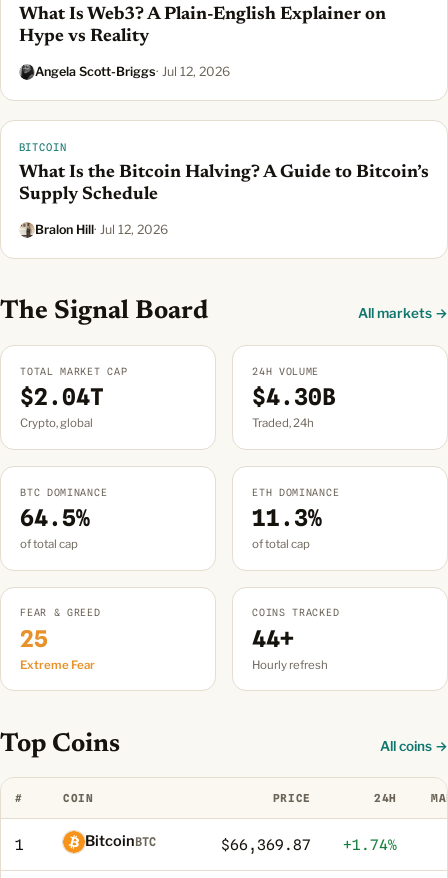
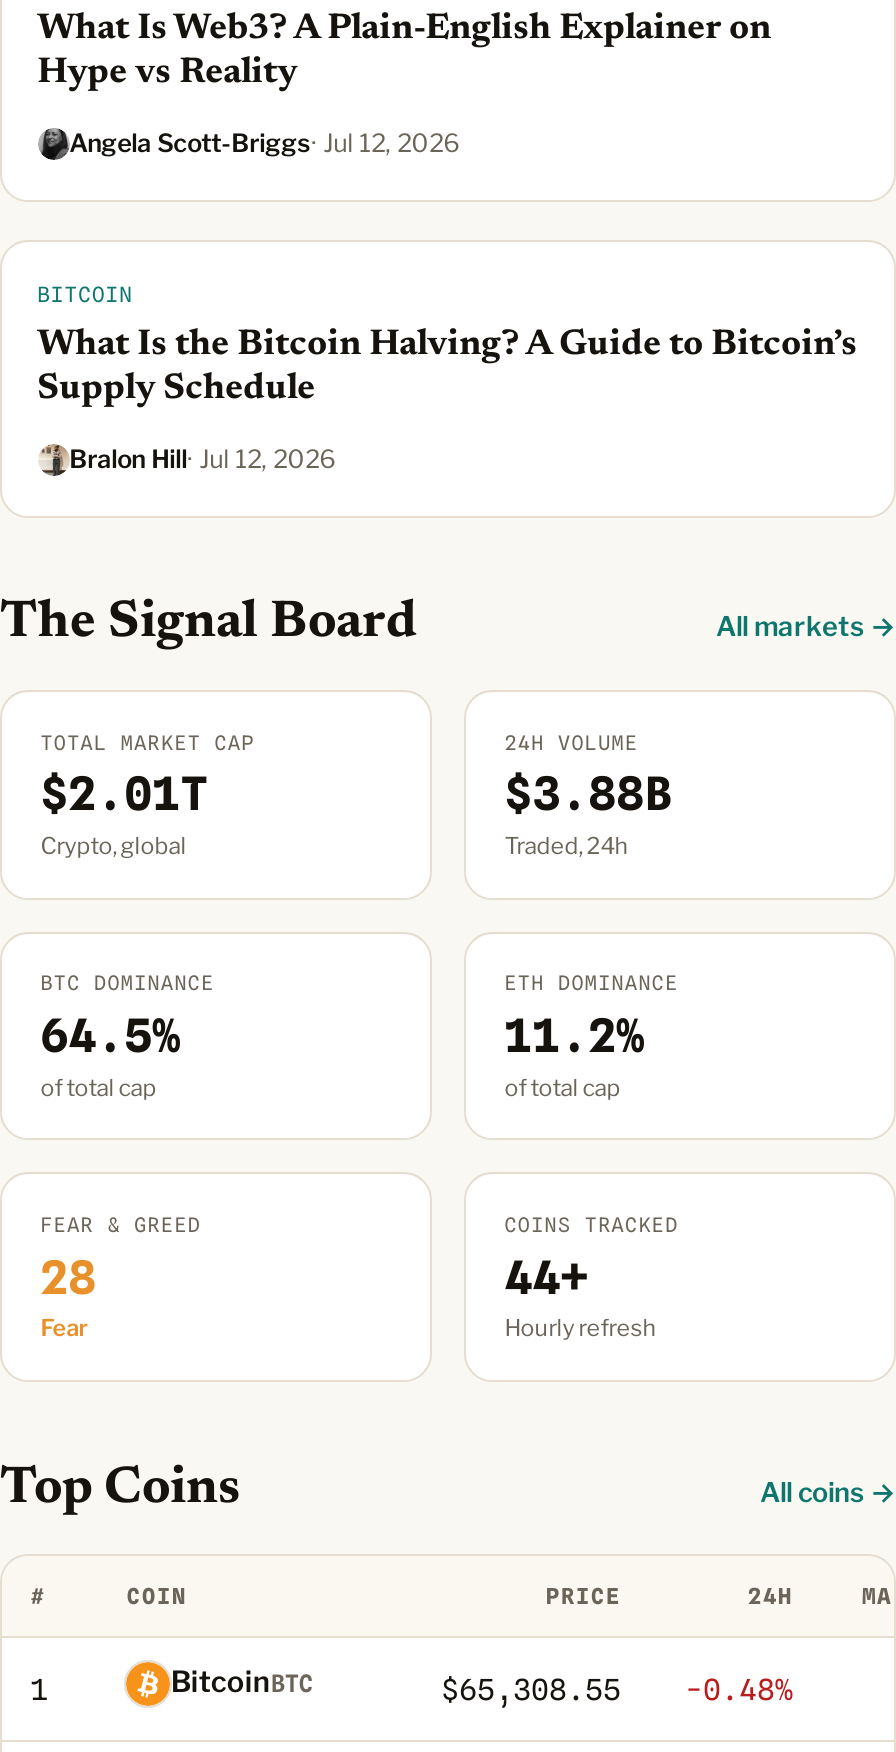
- $2.04T
+ $2.01T

- $4.30B
+ $3.88B

- 11.3%
+ 11.2%

- 25
- Extreme Fear
+ 28
+ Fear

- $66,369.87
+ $65,308.55

- +1.74%
+ -0.48%
